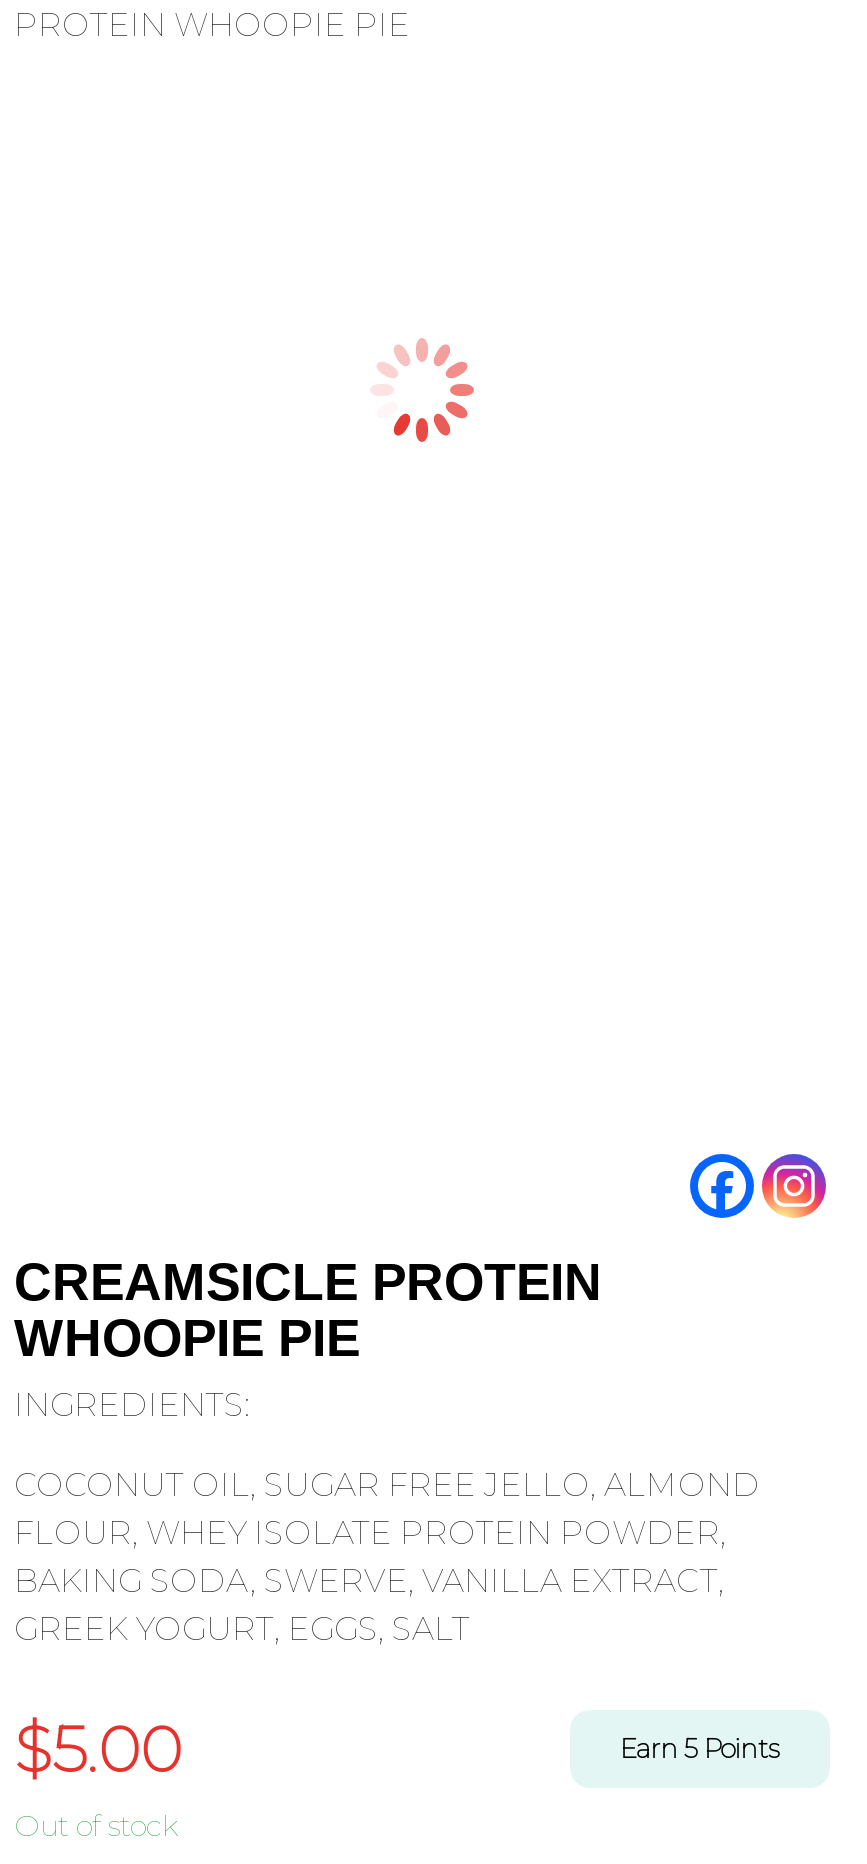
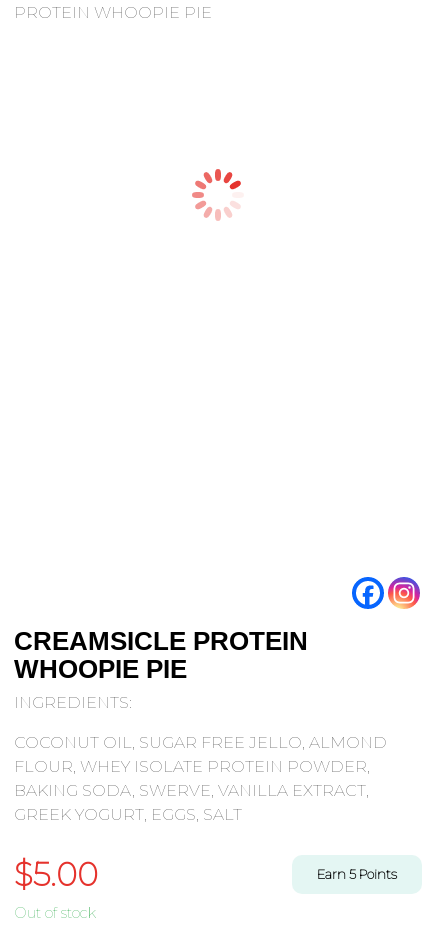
- [image]
+ [image]
